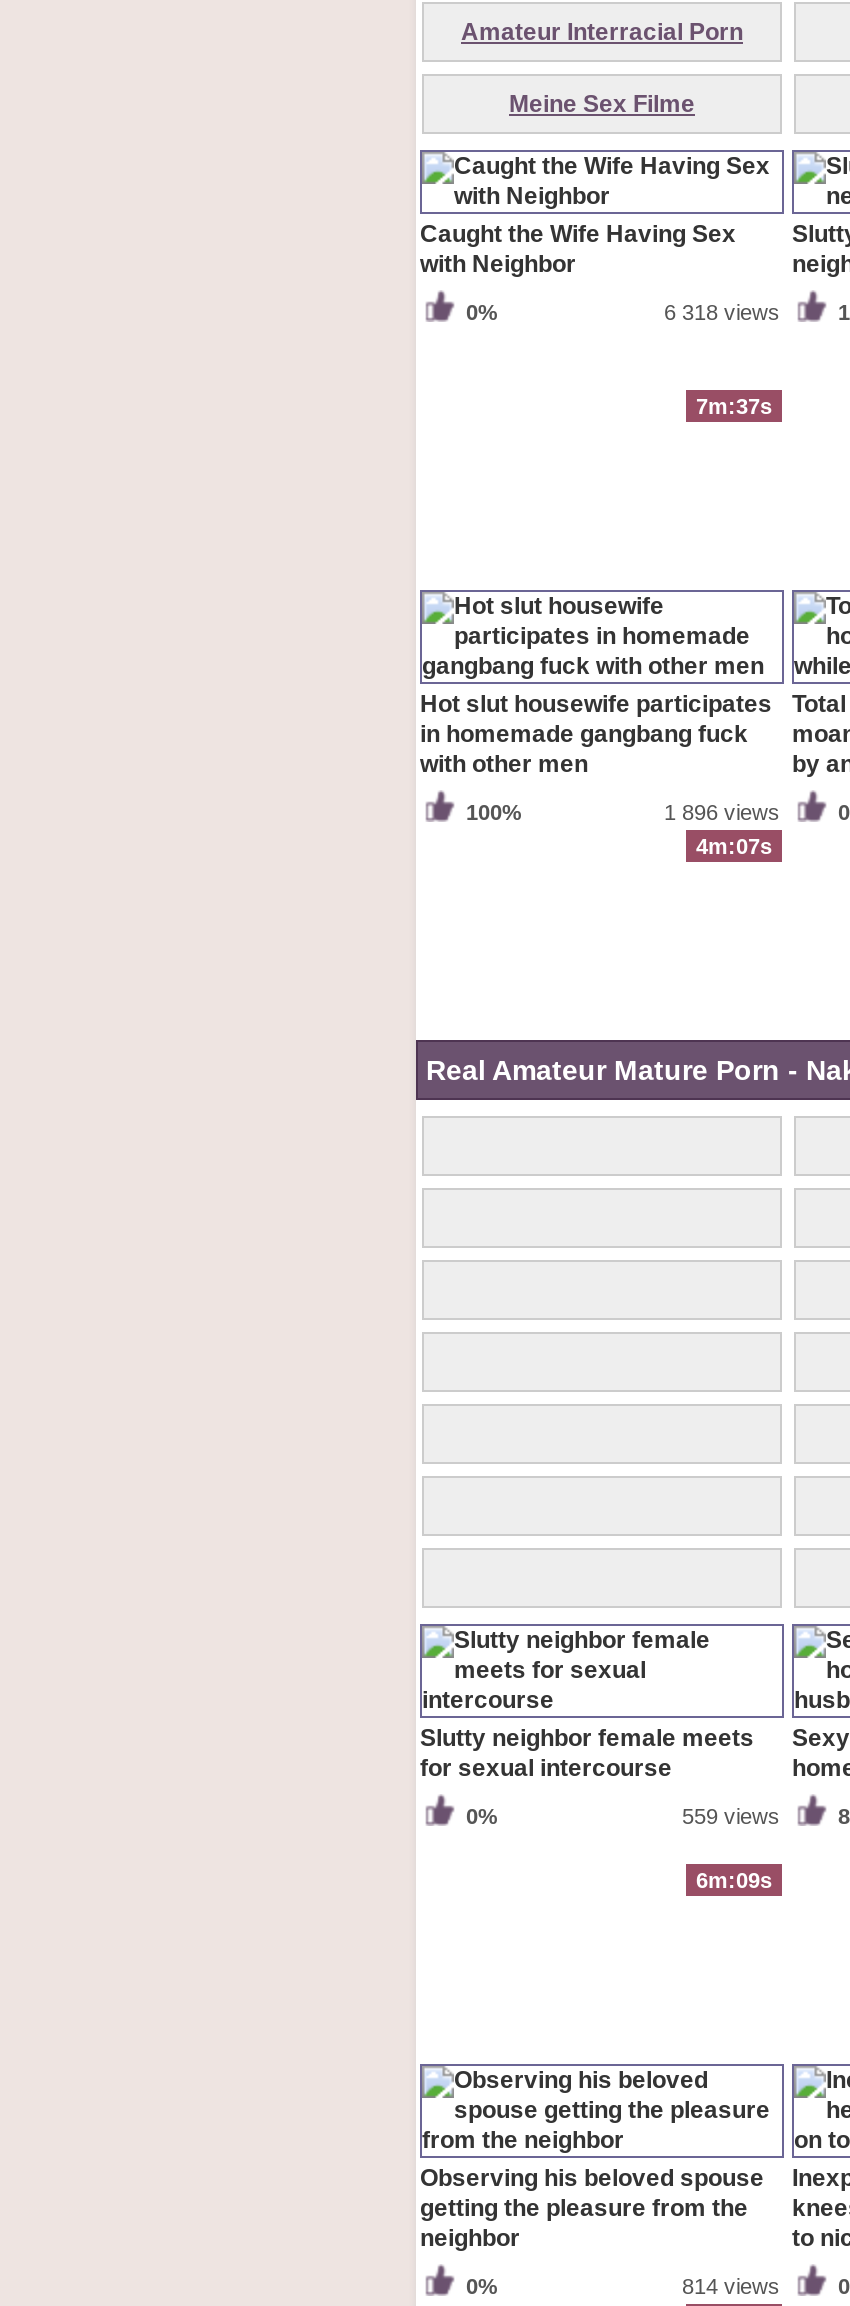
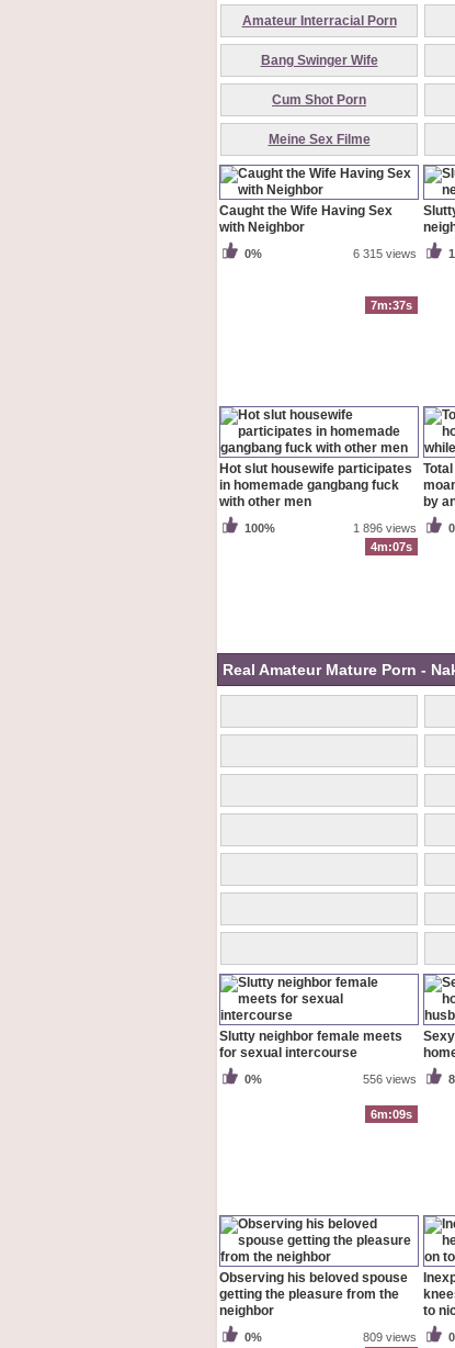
+ Bang Swinger Wife
+ Cum Shot Porn

- 6 318 views
+ 6 315 views

- 559 views
+ 556 views

- 814 views
+ 809 views
